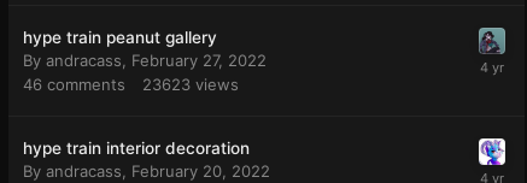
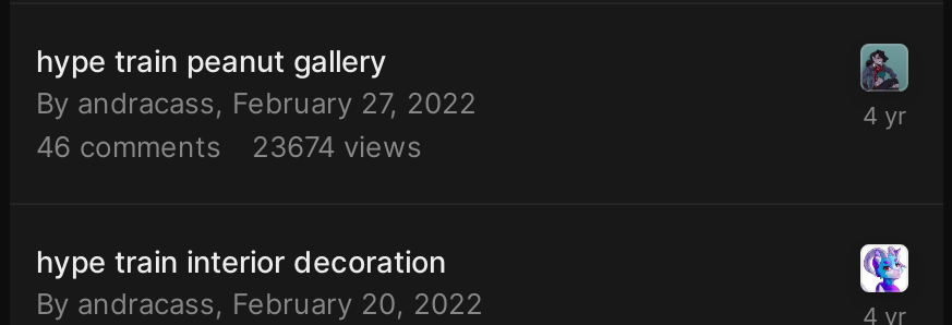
- 46 comments 23623 views
+ 46 comments 23674 views
